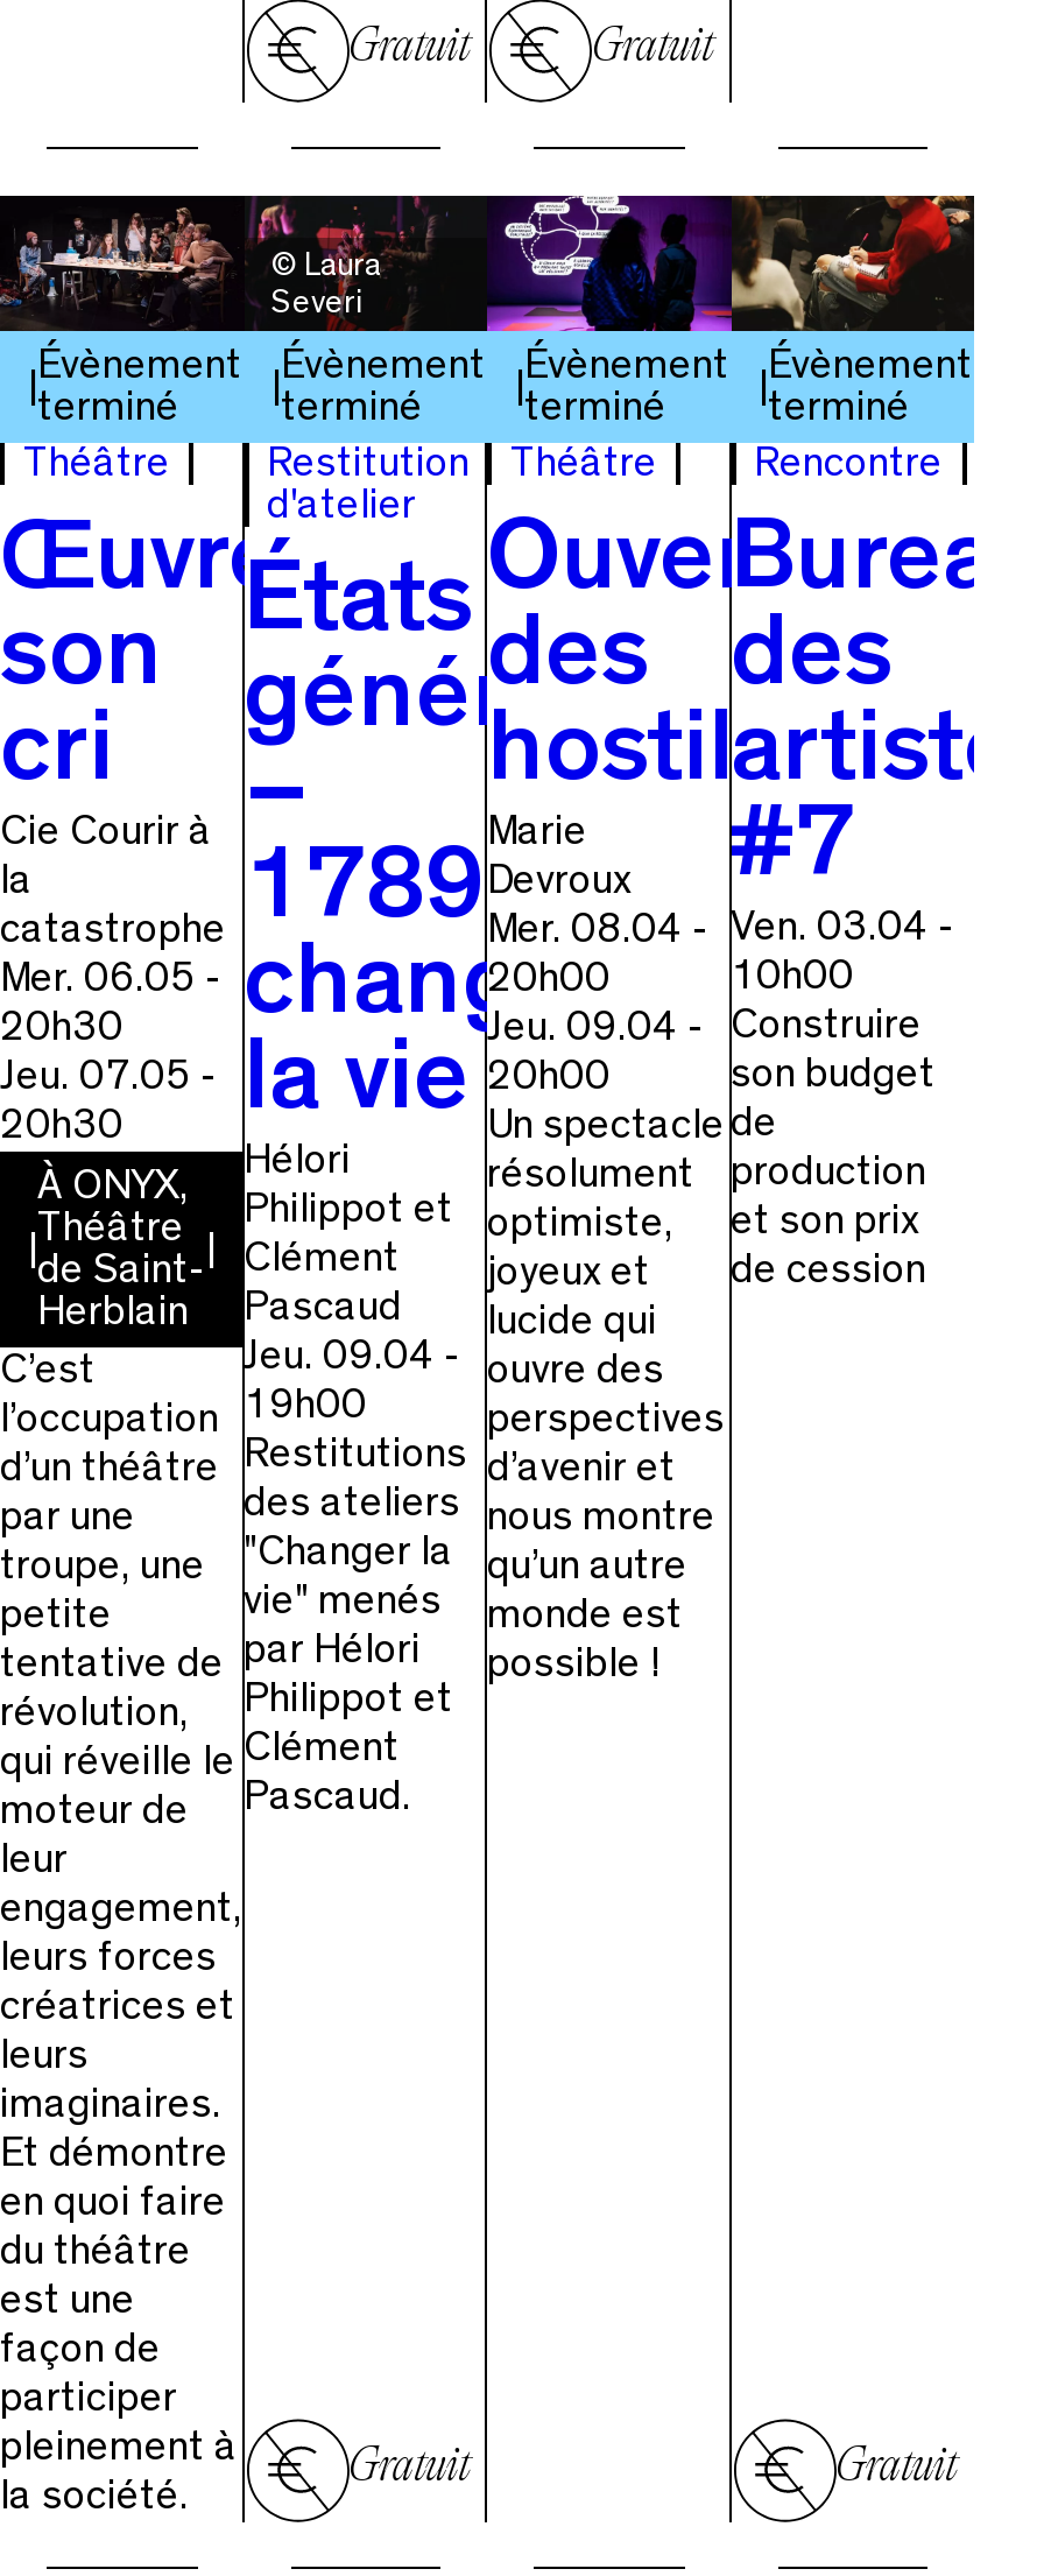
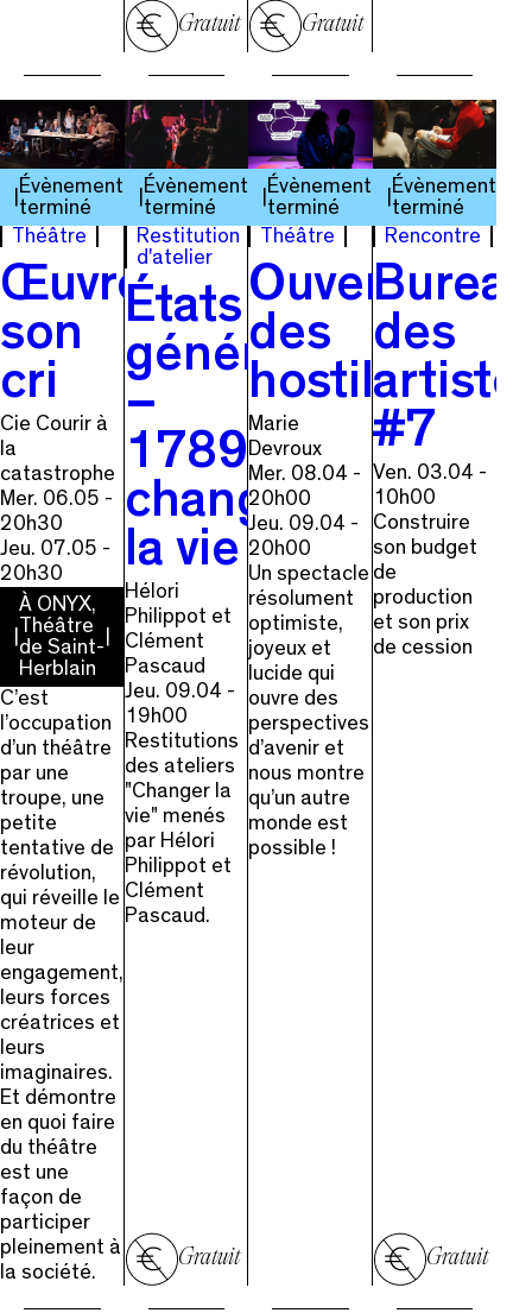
- © Laura
- Severi
